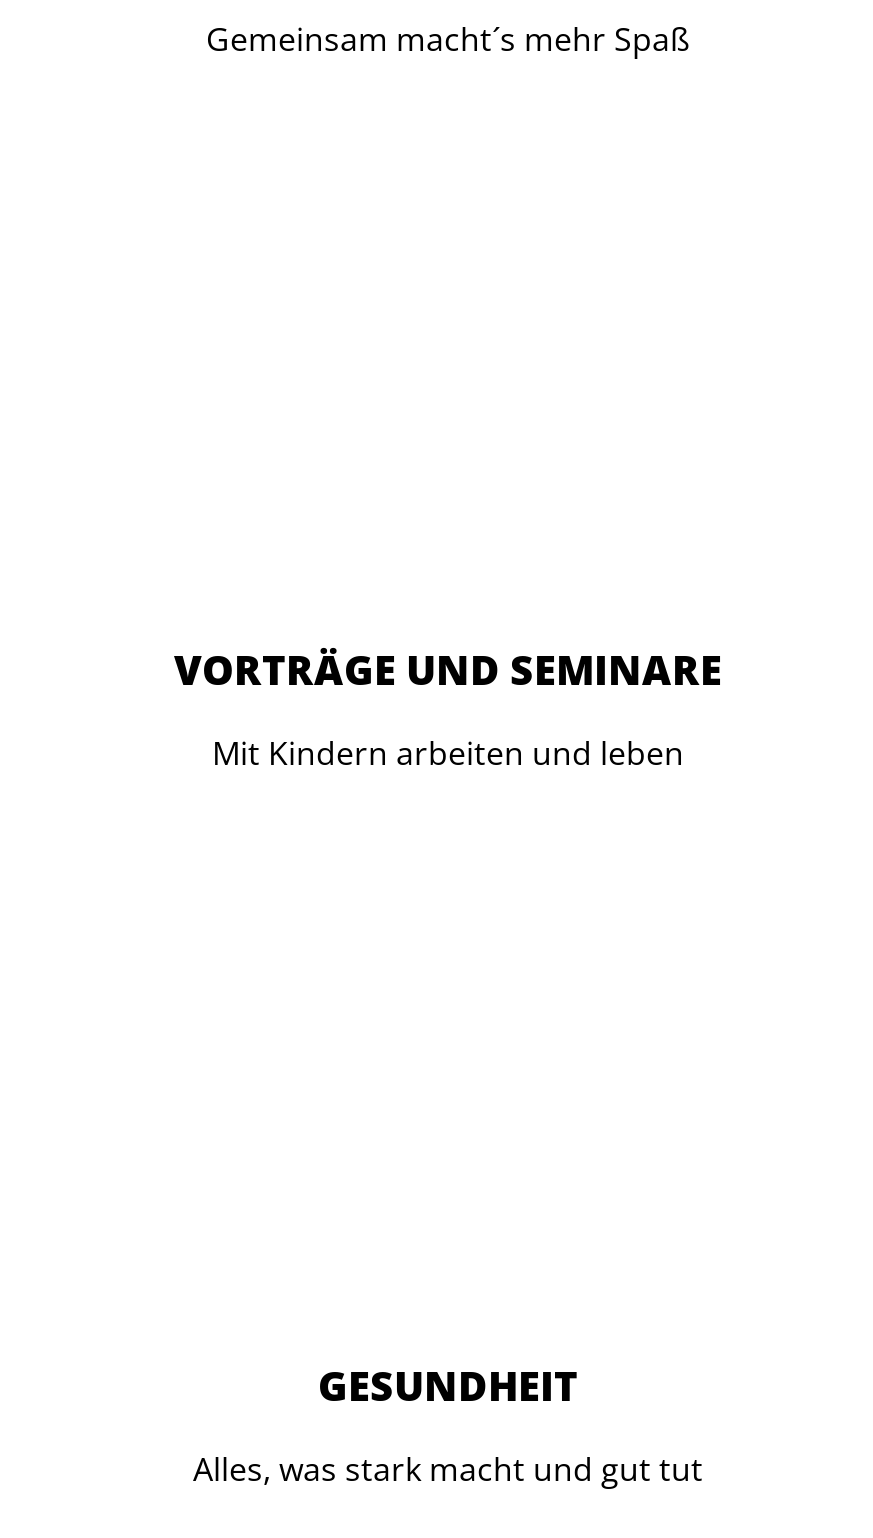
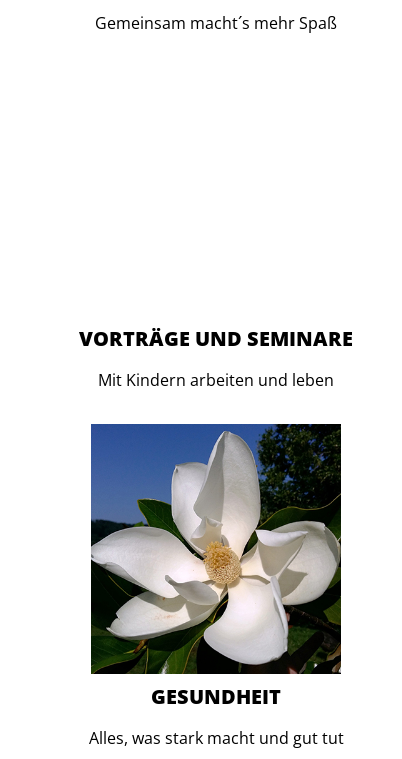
+ [image]
